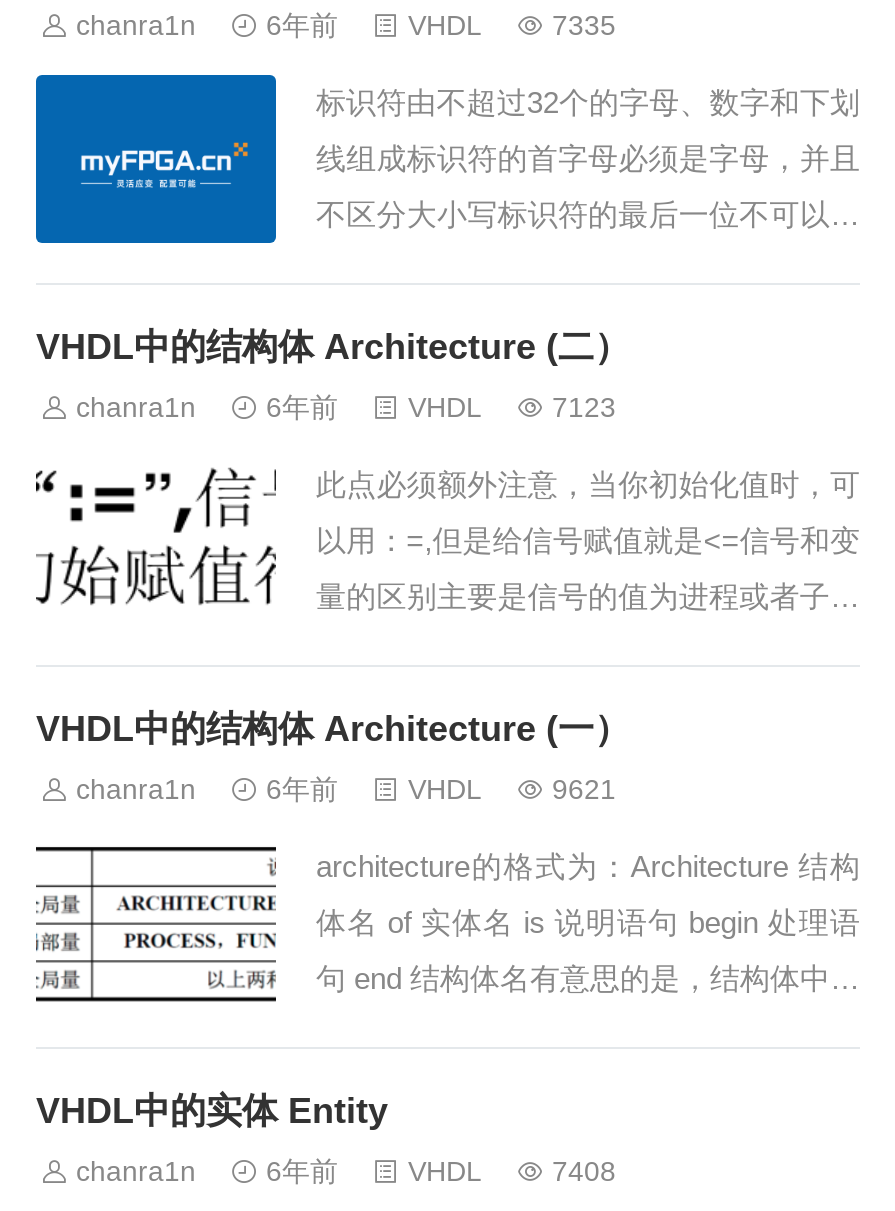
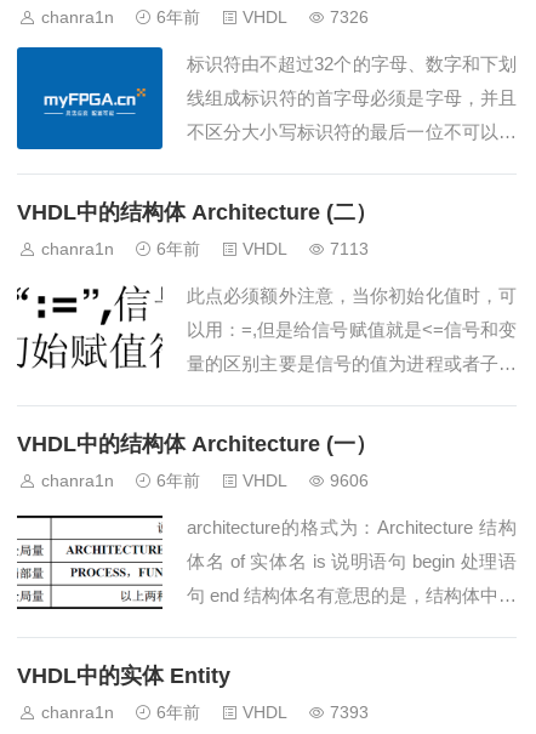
- 7335
+ 7326

- 7123
+ 7113

- 9621
+ 9606

- 7408
+ 7393
